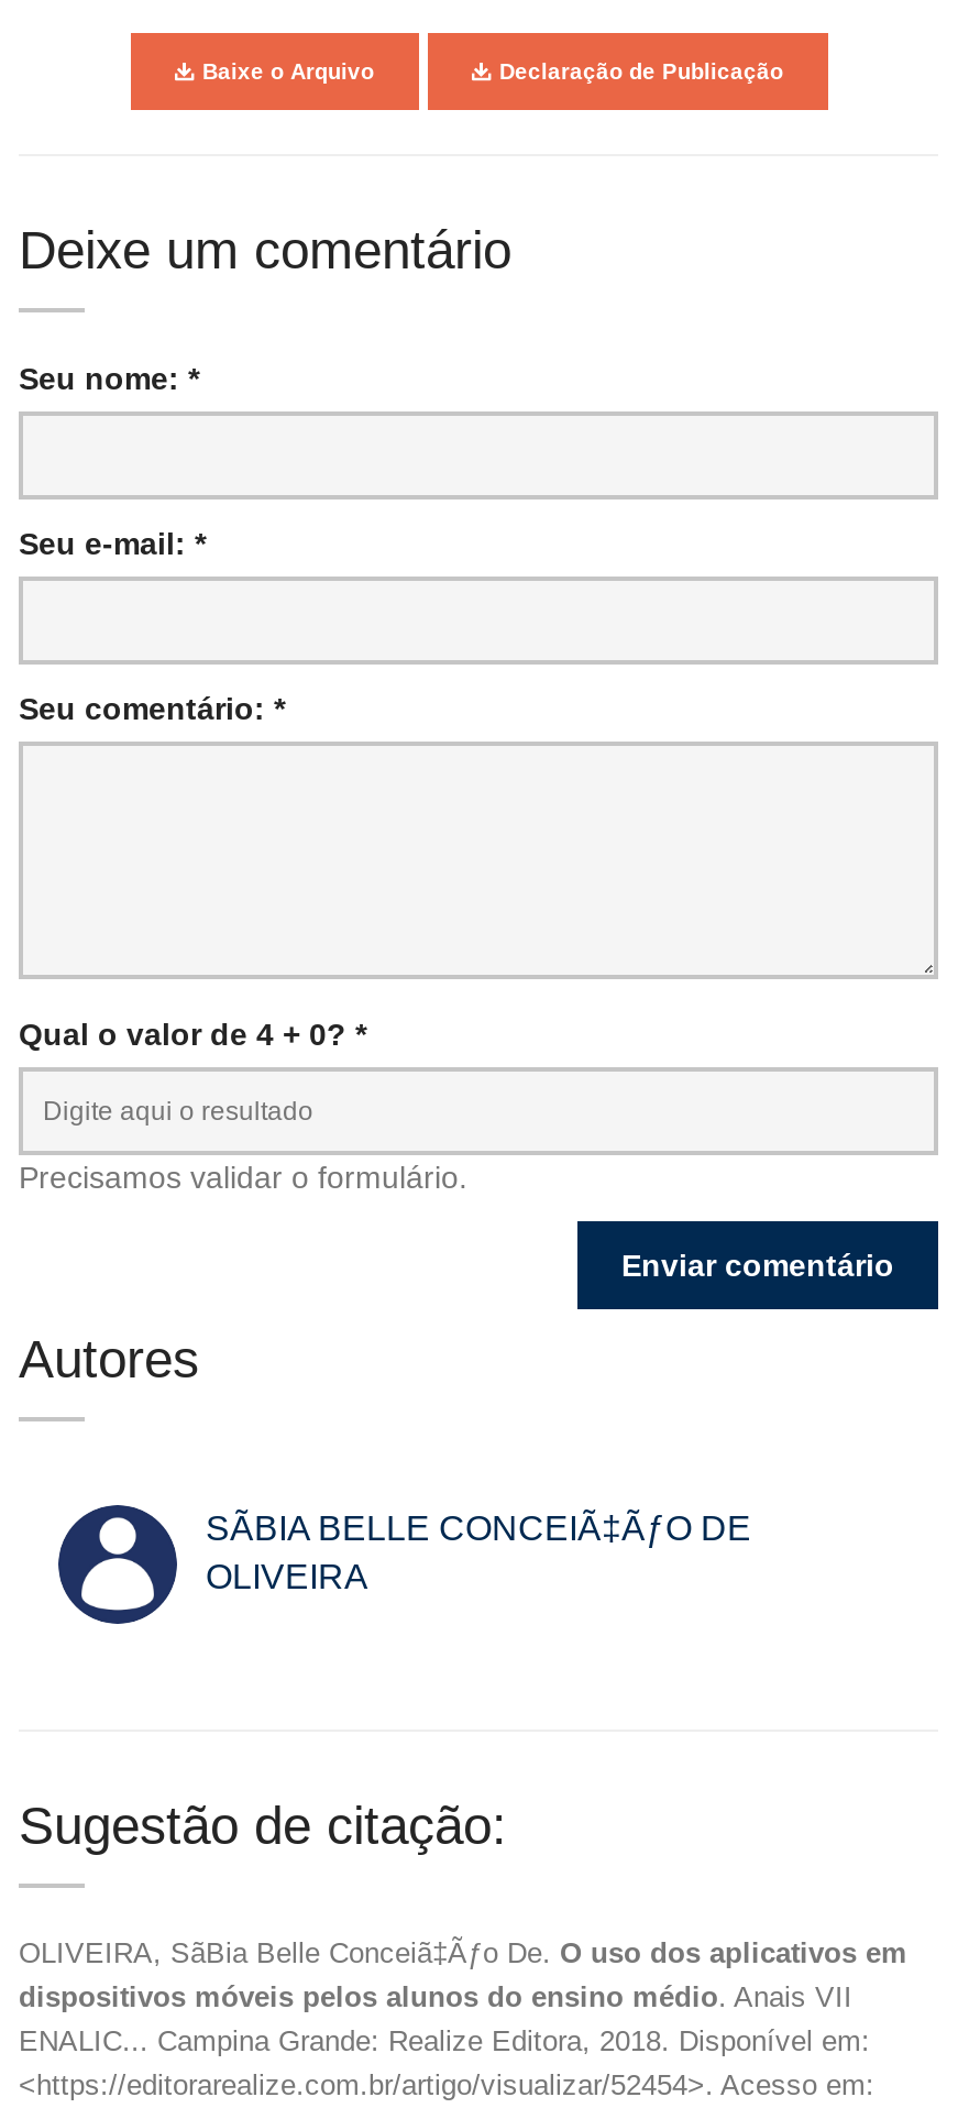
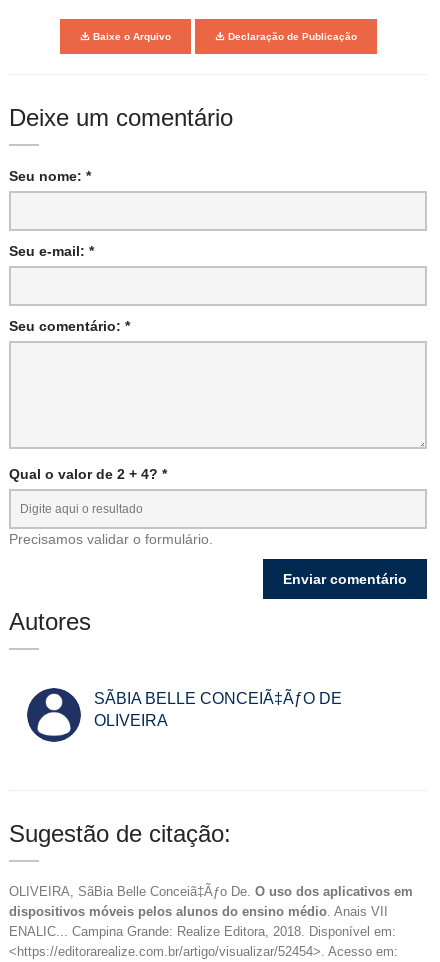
- Qual o valor de 4 + 0? *
+ Qual o valor de 2 + 4? *
